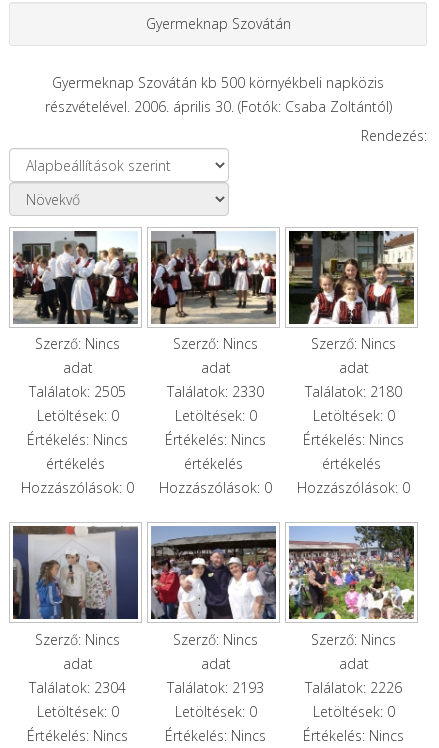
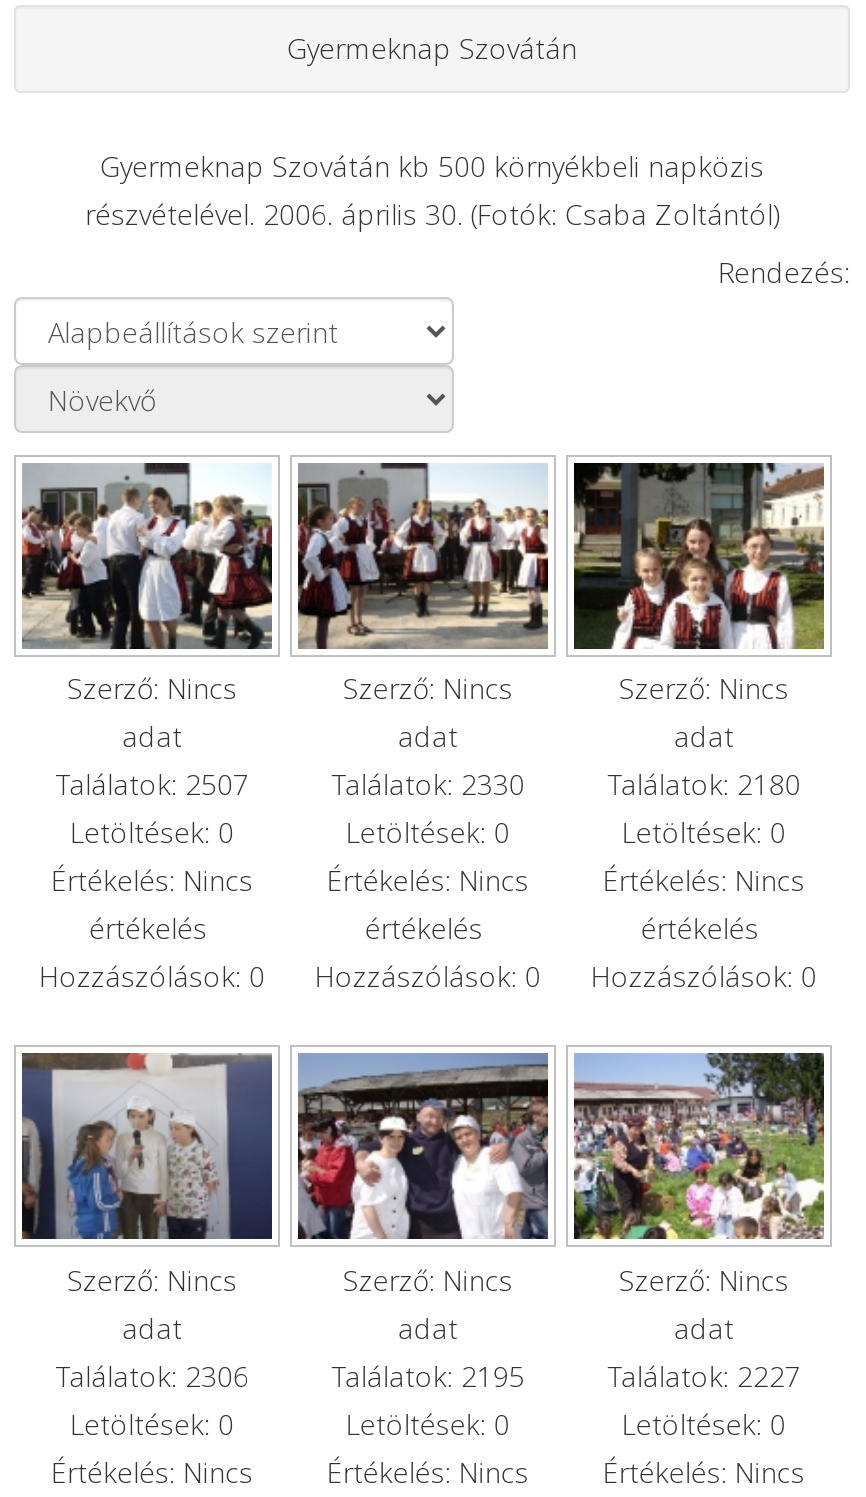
- Találatok: 2505
+ Találatok: 2507

- Találatok: 2304
+ Találatok: 2306

- Találatok: 2193
+ Találatok: 2195

- Találatok: 2226
+ Találatok: 2227
